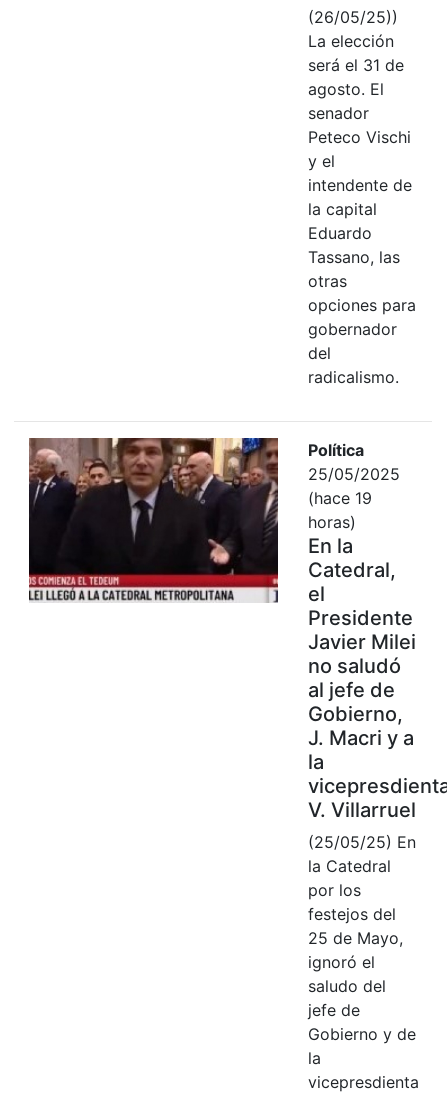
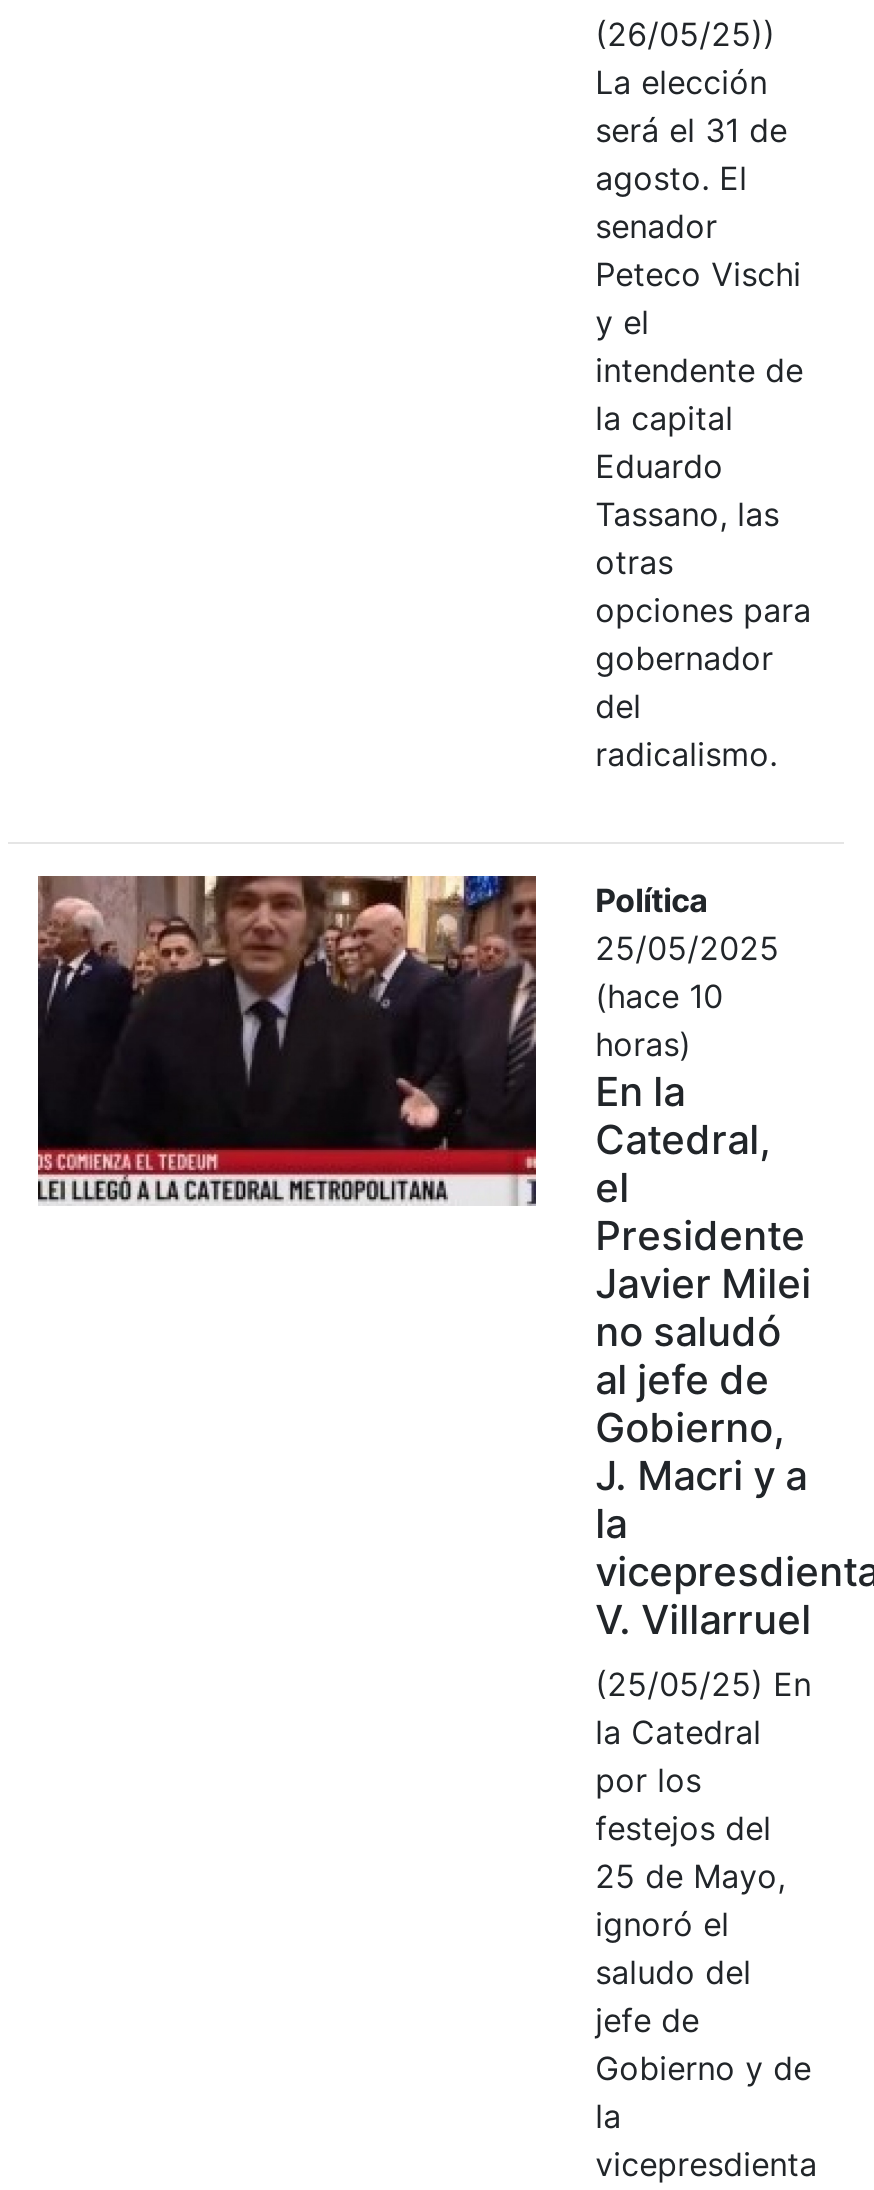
- (hace 19
+ (hace 10
